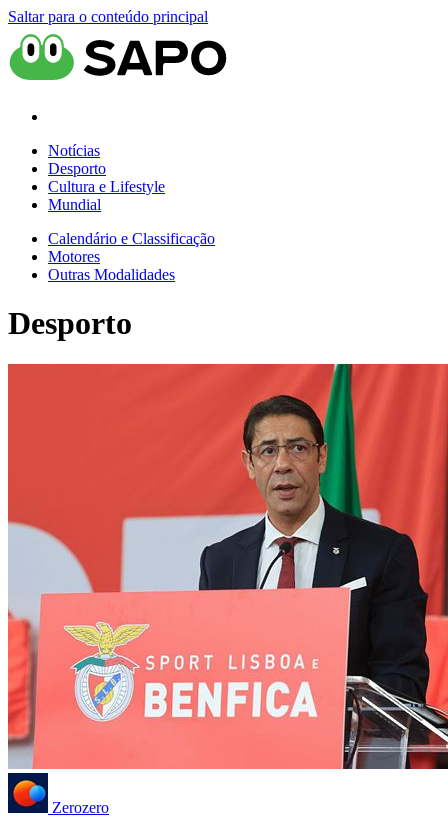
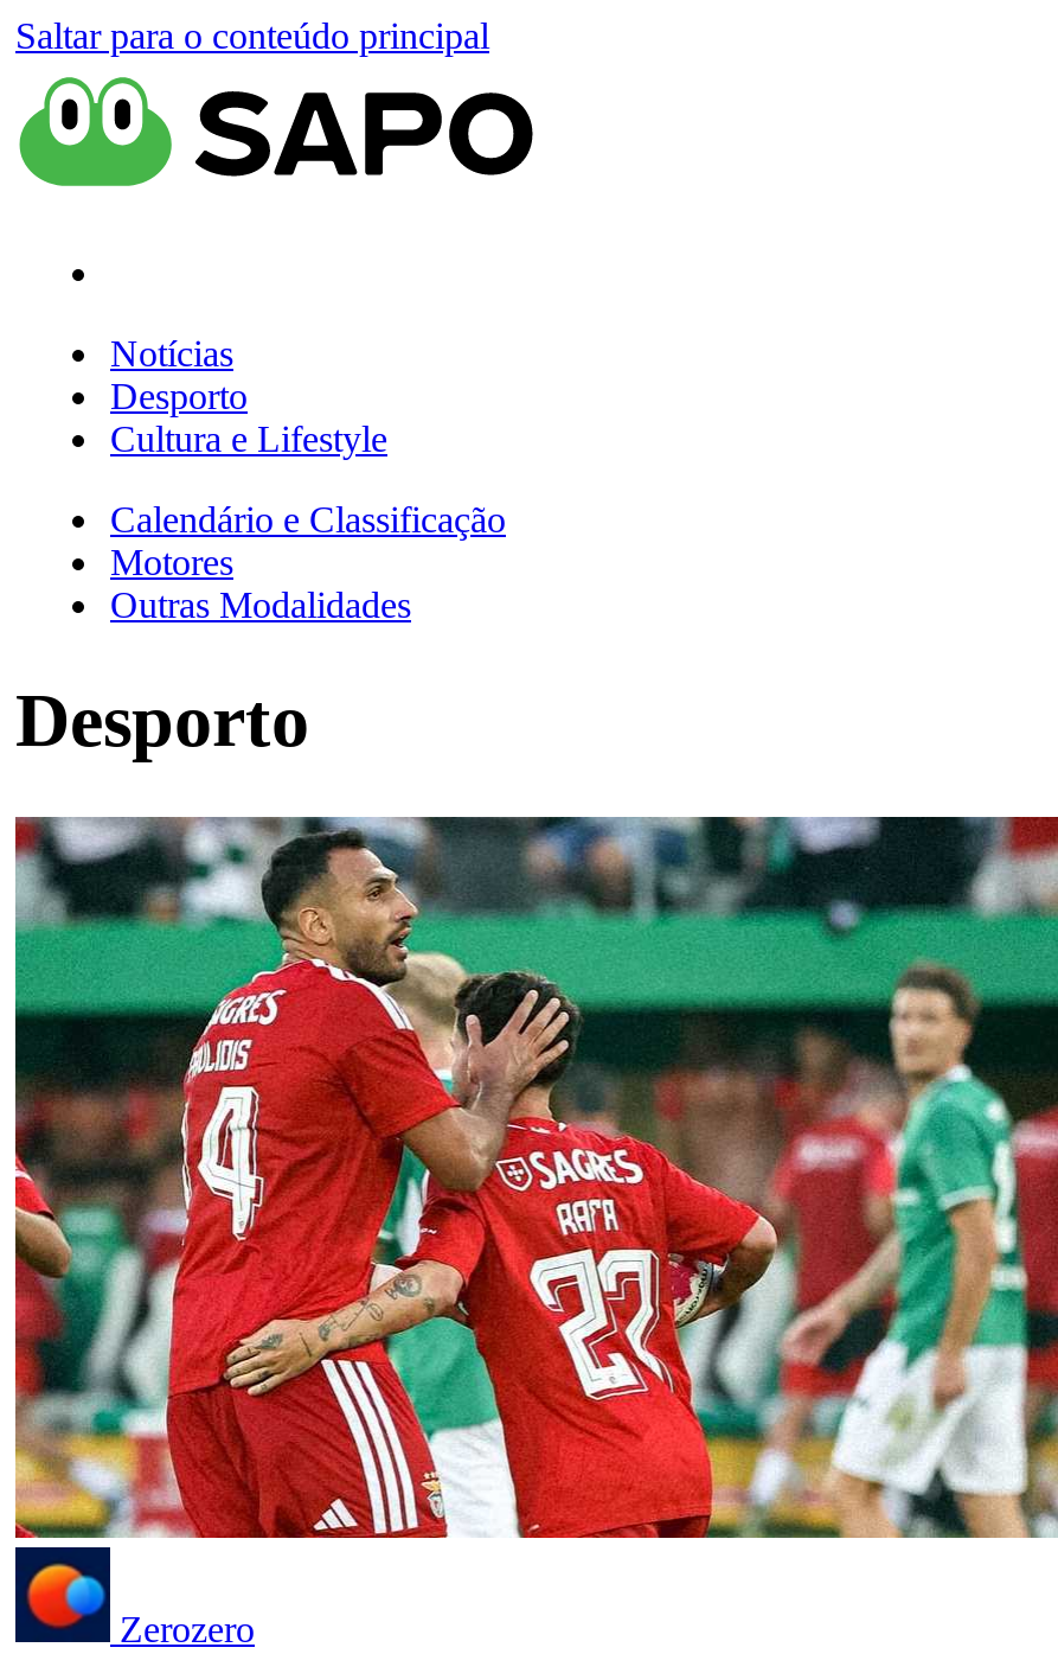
- Mundial

- [image]
+ [image]
